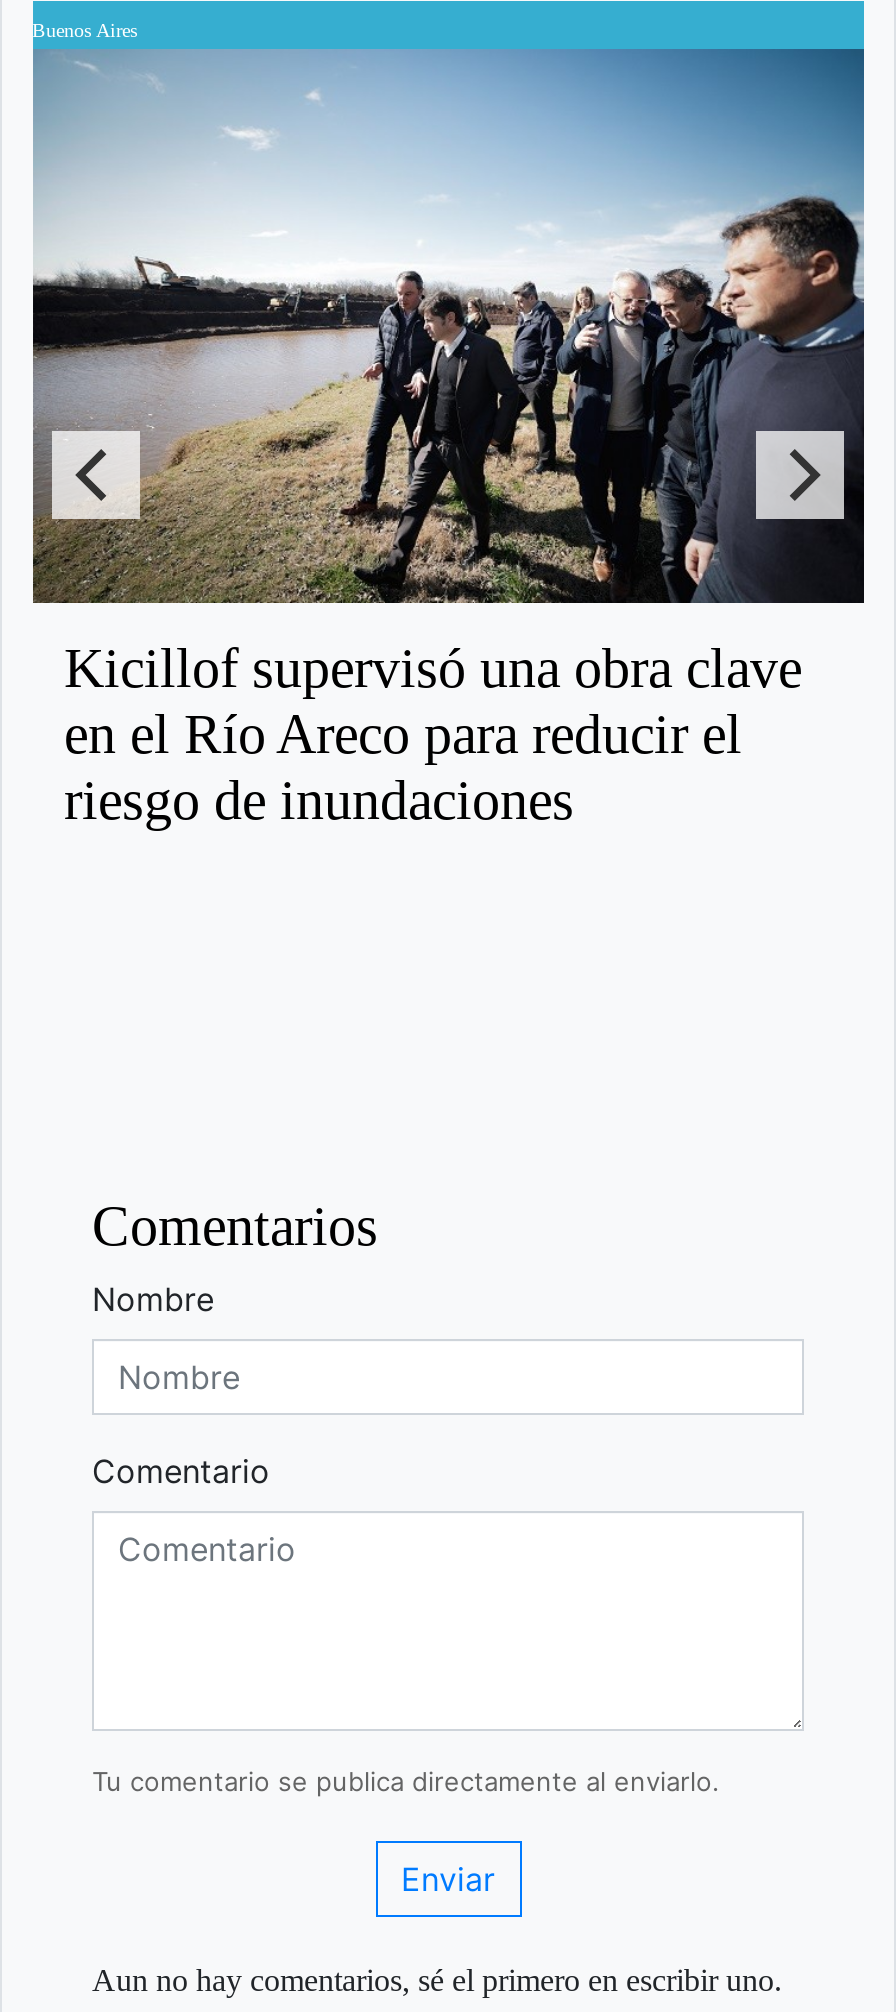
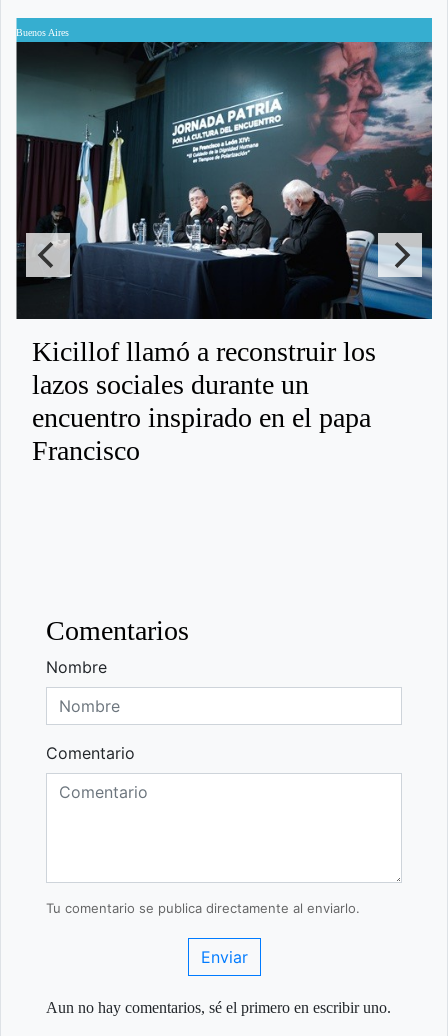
- [image]
- Kicillof supervisó una obra clave
- en el Río Areco para reducir el
- riesgo de inundaciones
+ [image]
+ Kicillof llamó a reconstruir los
+ lazos sociales durante un
+ encuentro inspirado en el papa
+ Francisco
